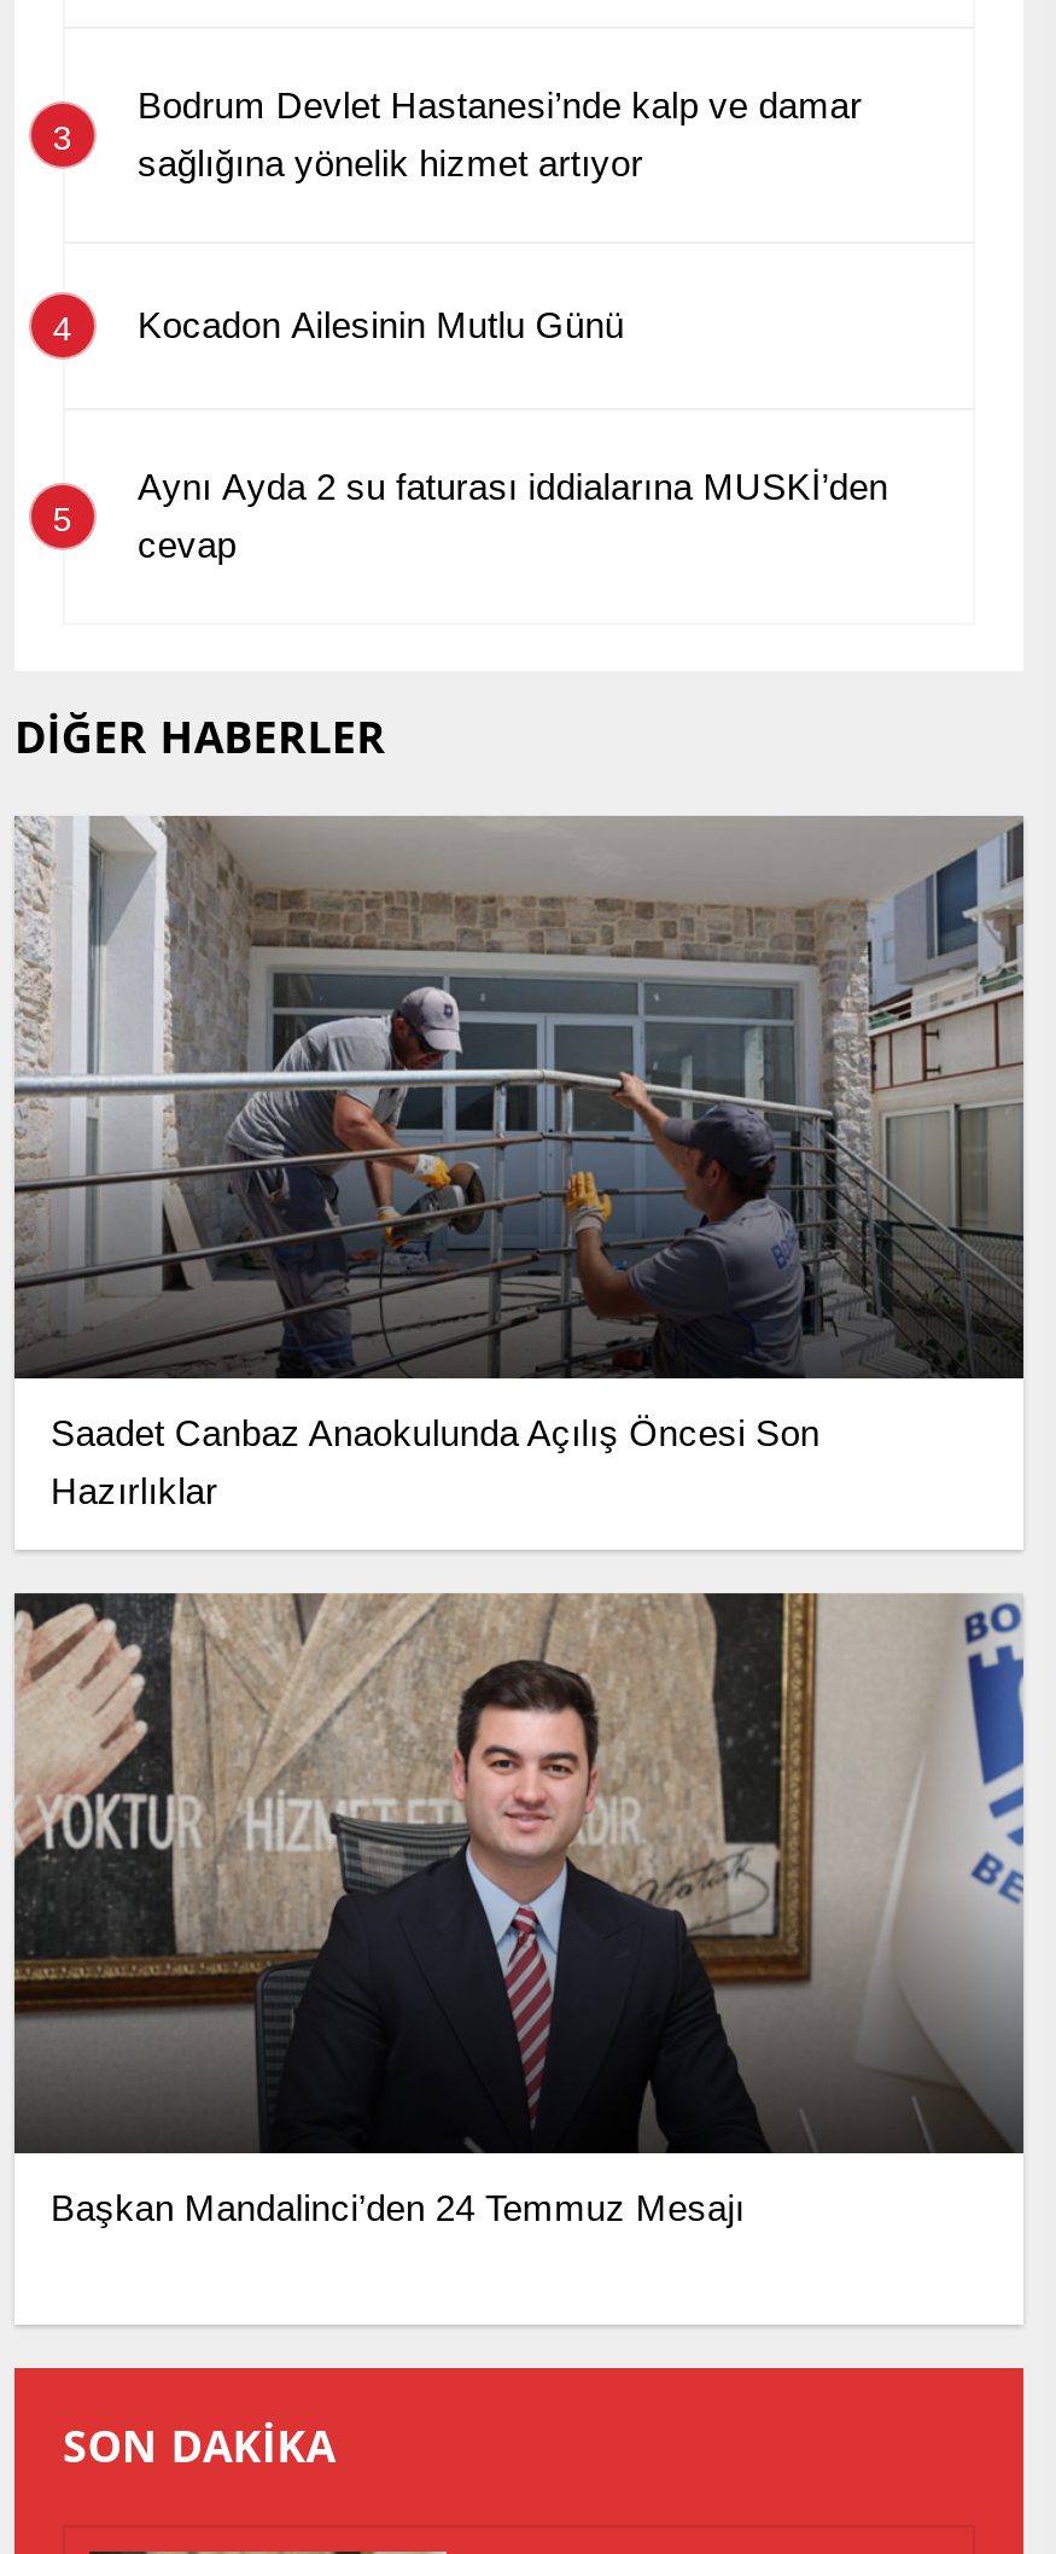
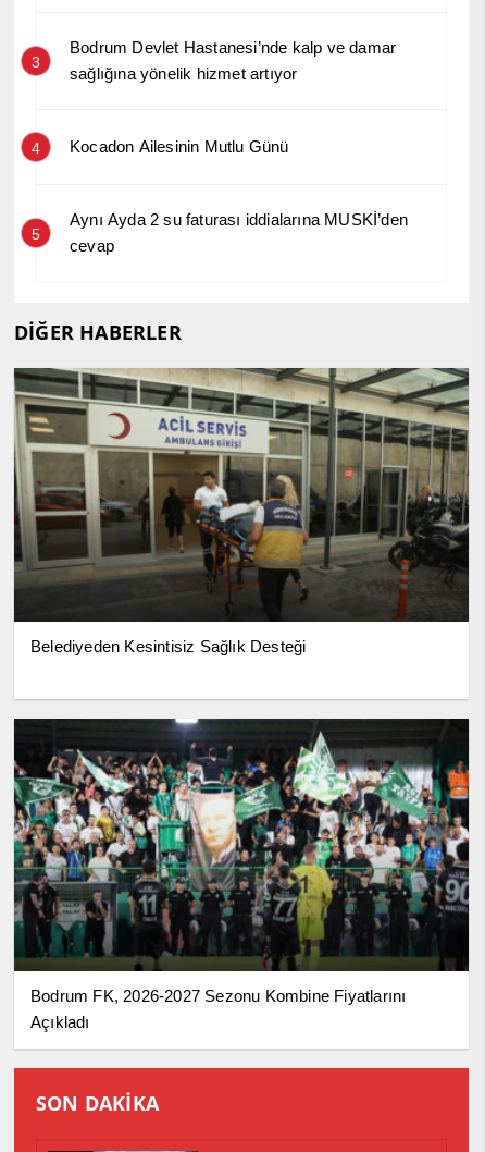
- [image]
- Saadet Canbaz Anaokulunda Açılış Öncesi Son
- Hazırlıklar
+ [image]
+ Belediyeden Kesintisiz Sağlık Desteği

- [image]
- Başkan Mandalinci’den 24 Temmuz Mesajı
+ [image]
+ Bodrum FK, 2026-2027 Sezonu Kombine Fiyatlarını
+ Açıkladı
